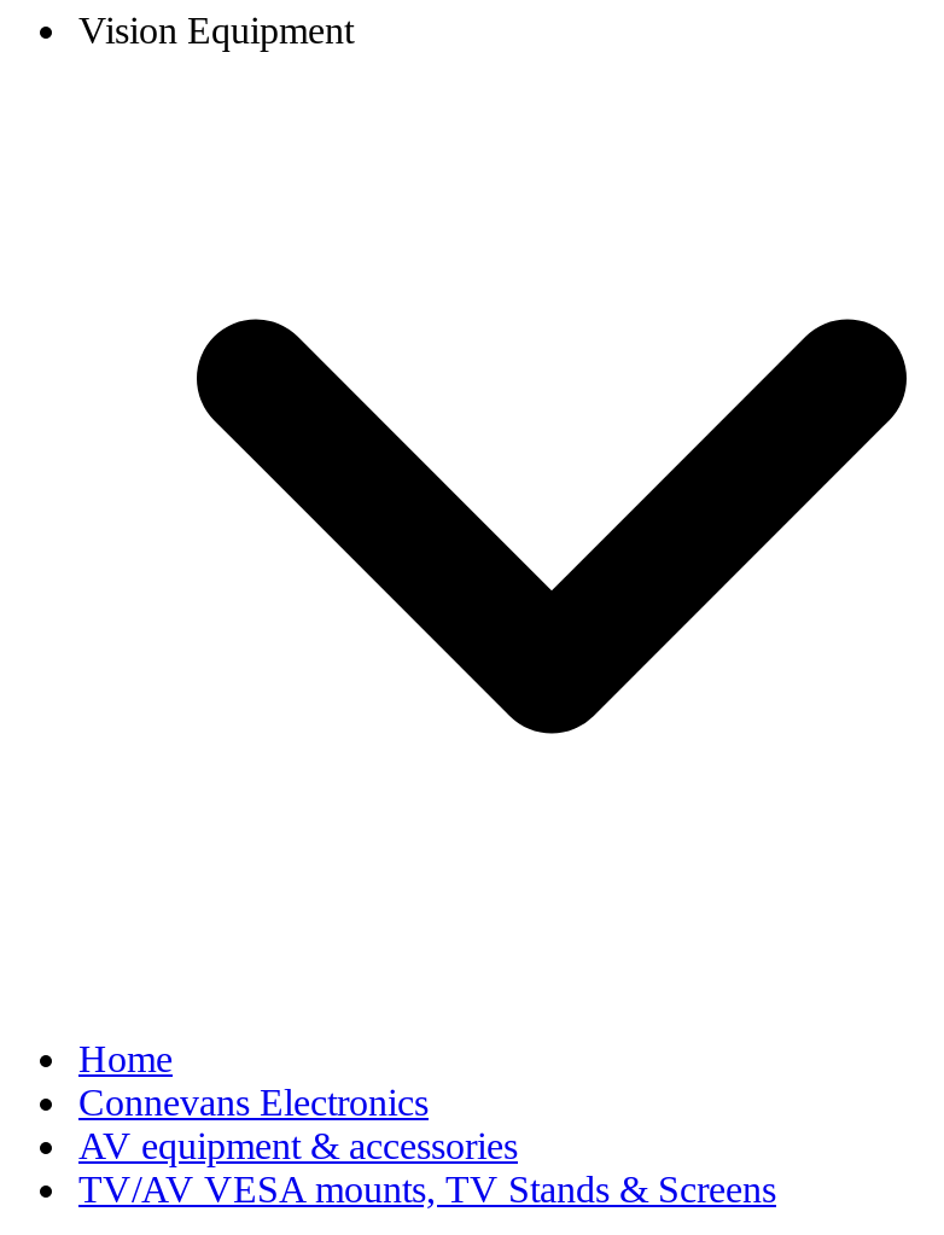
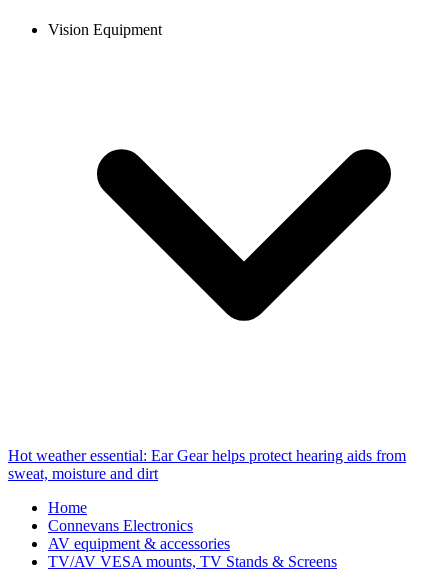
+ Hot weather essential: Ear Gear helps protect hearing aids from
+ sweat, moisture and dirt
